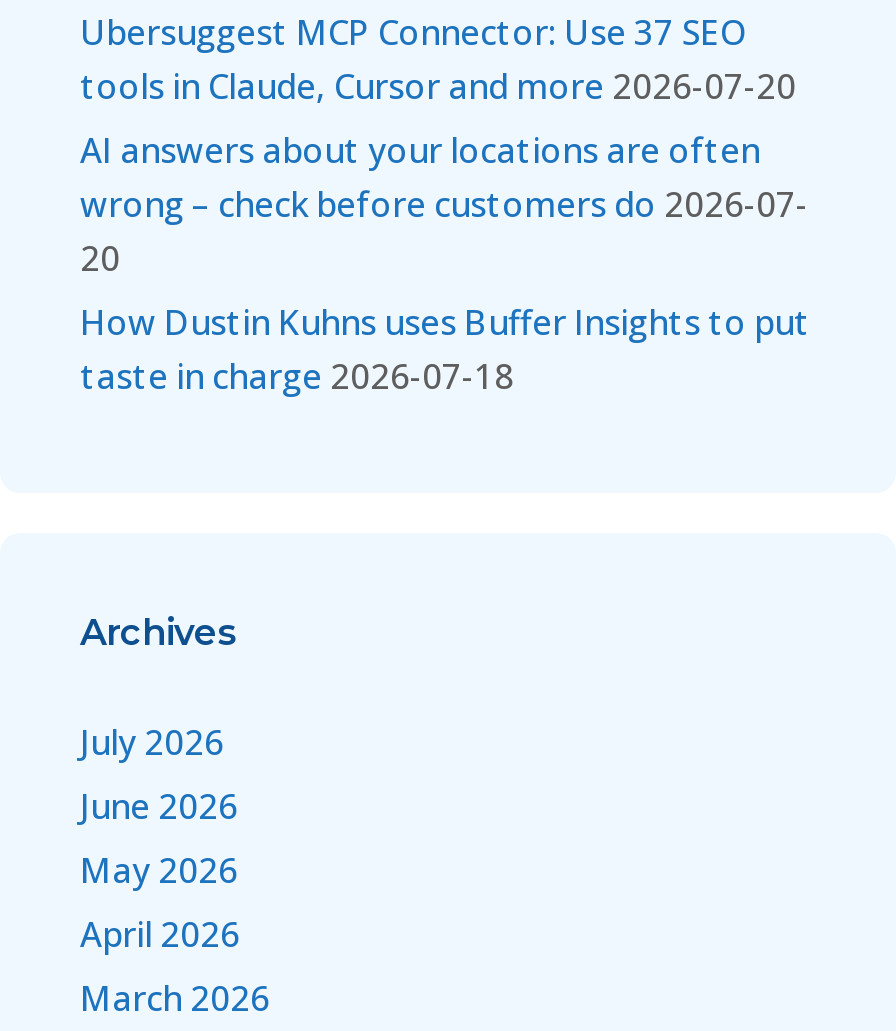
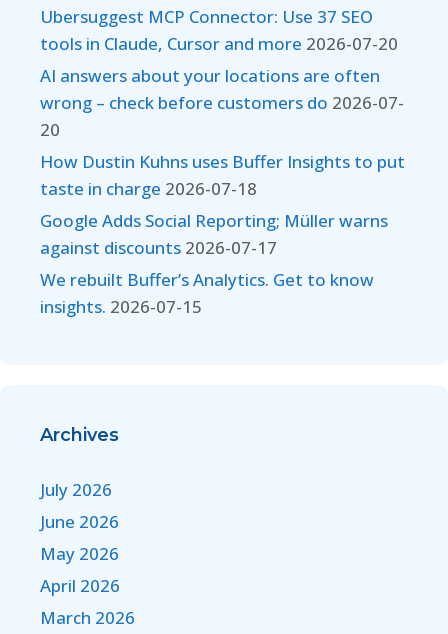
+ Google Adds Social Reporting; Müller warns
+ against discounts 2026-07-17
+ We rebuilt Buffer’s Analytics. Get to know
+ insights. 2026-07-15
